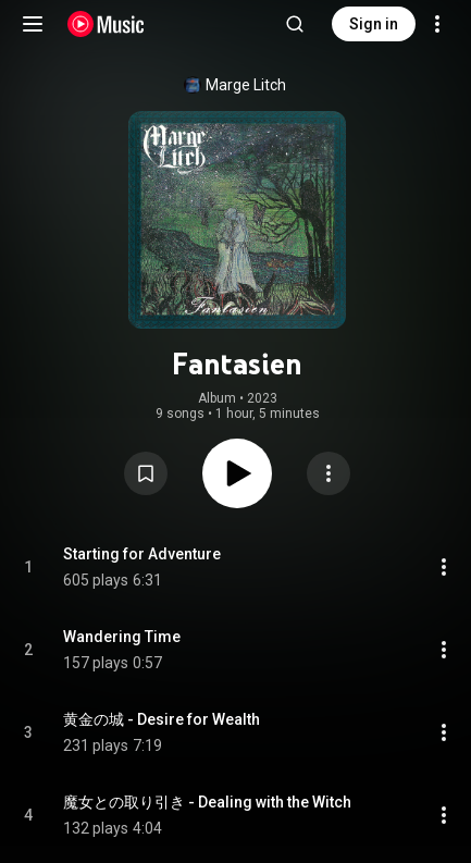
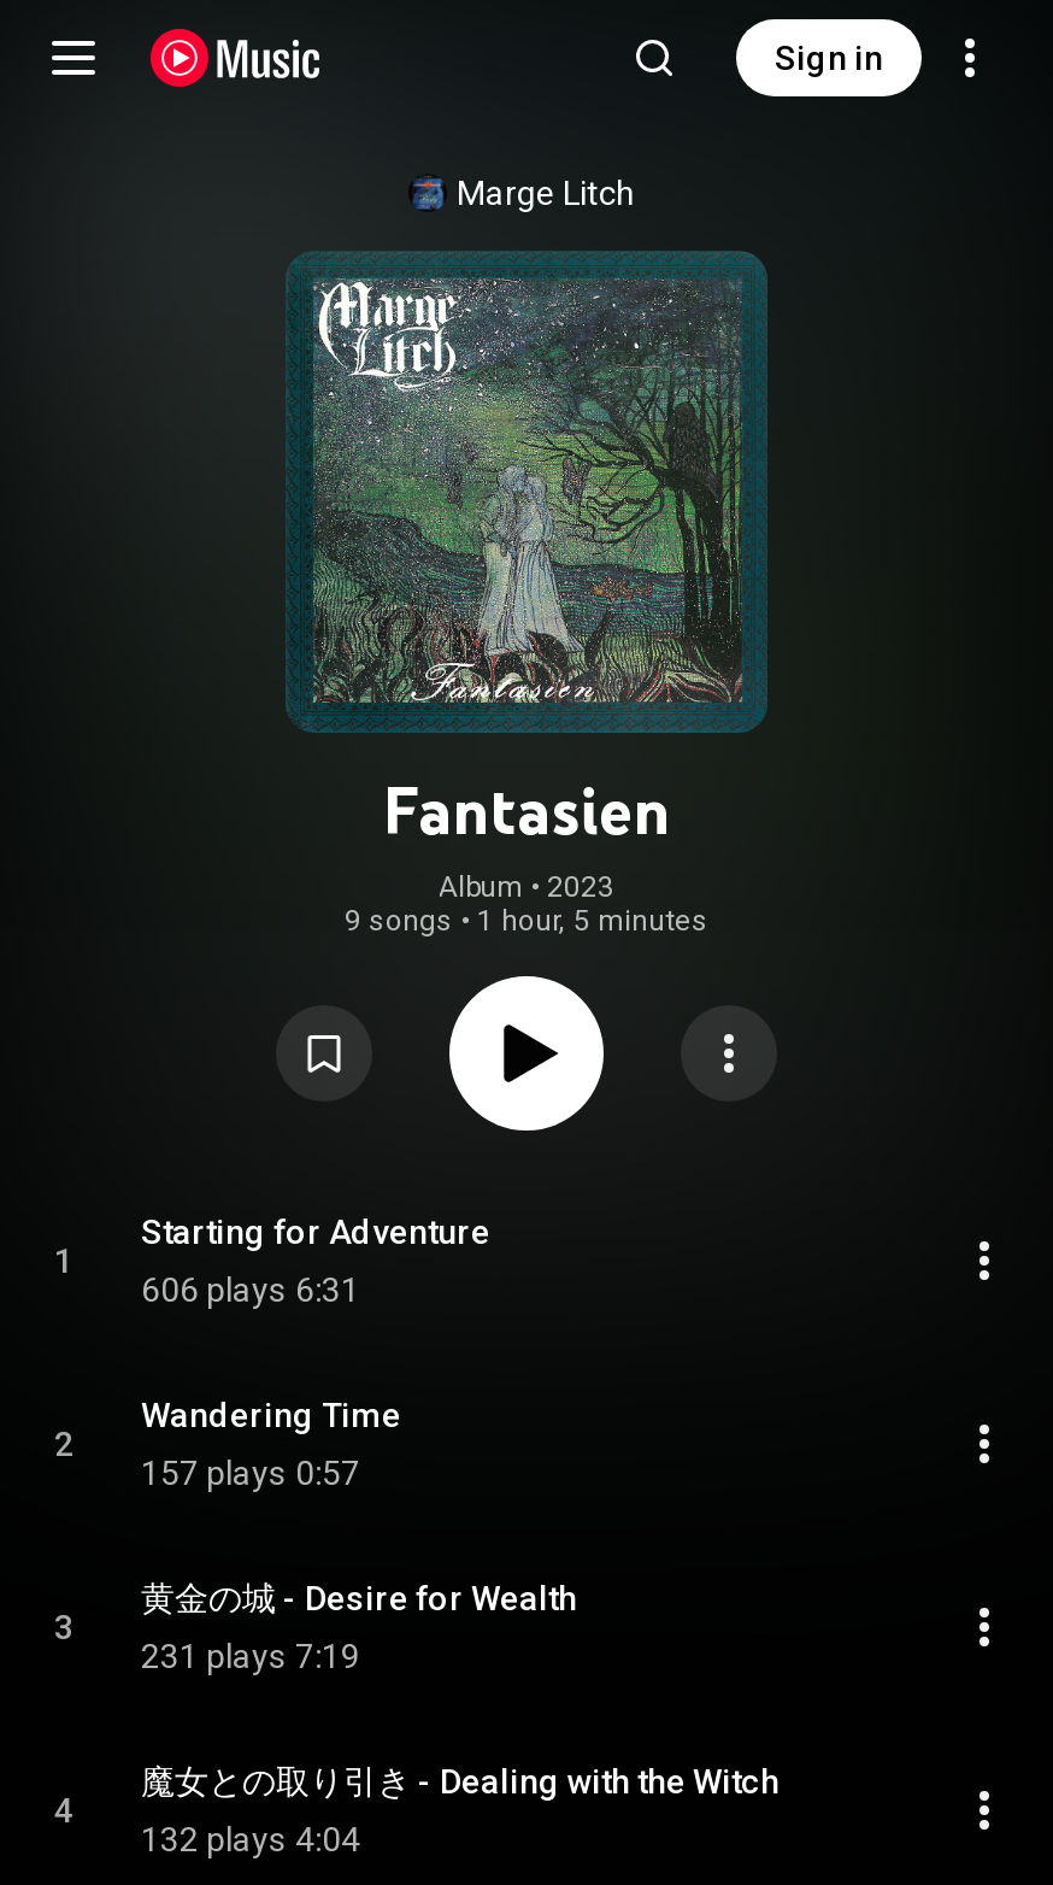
- 605 plays 6:31
+ 606 plays 6:31
